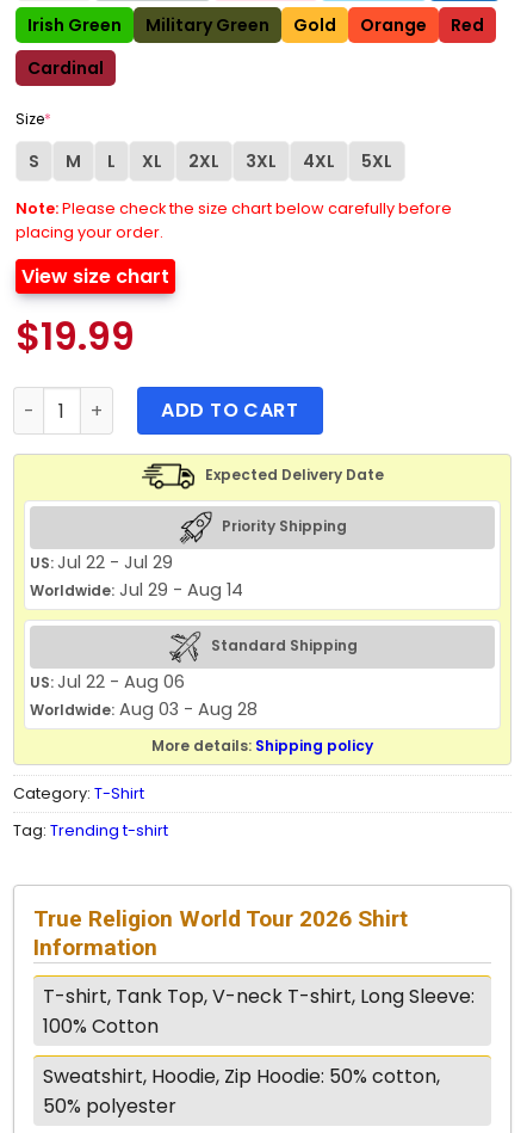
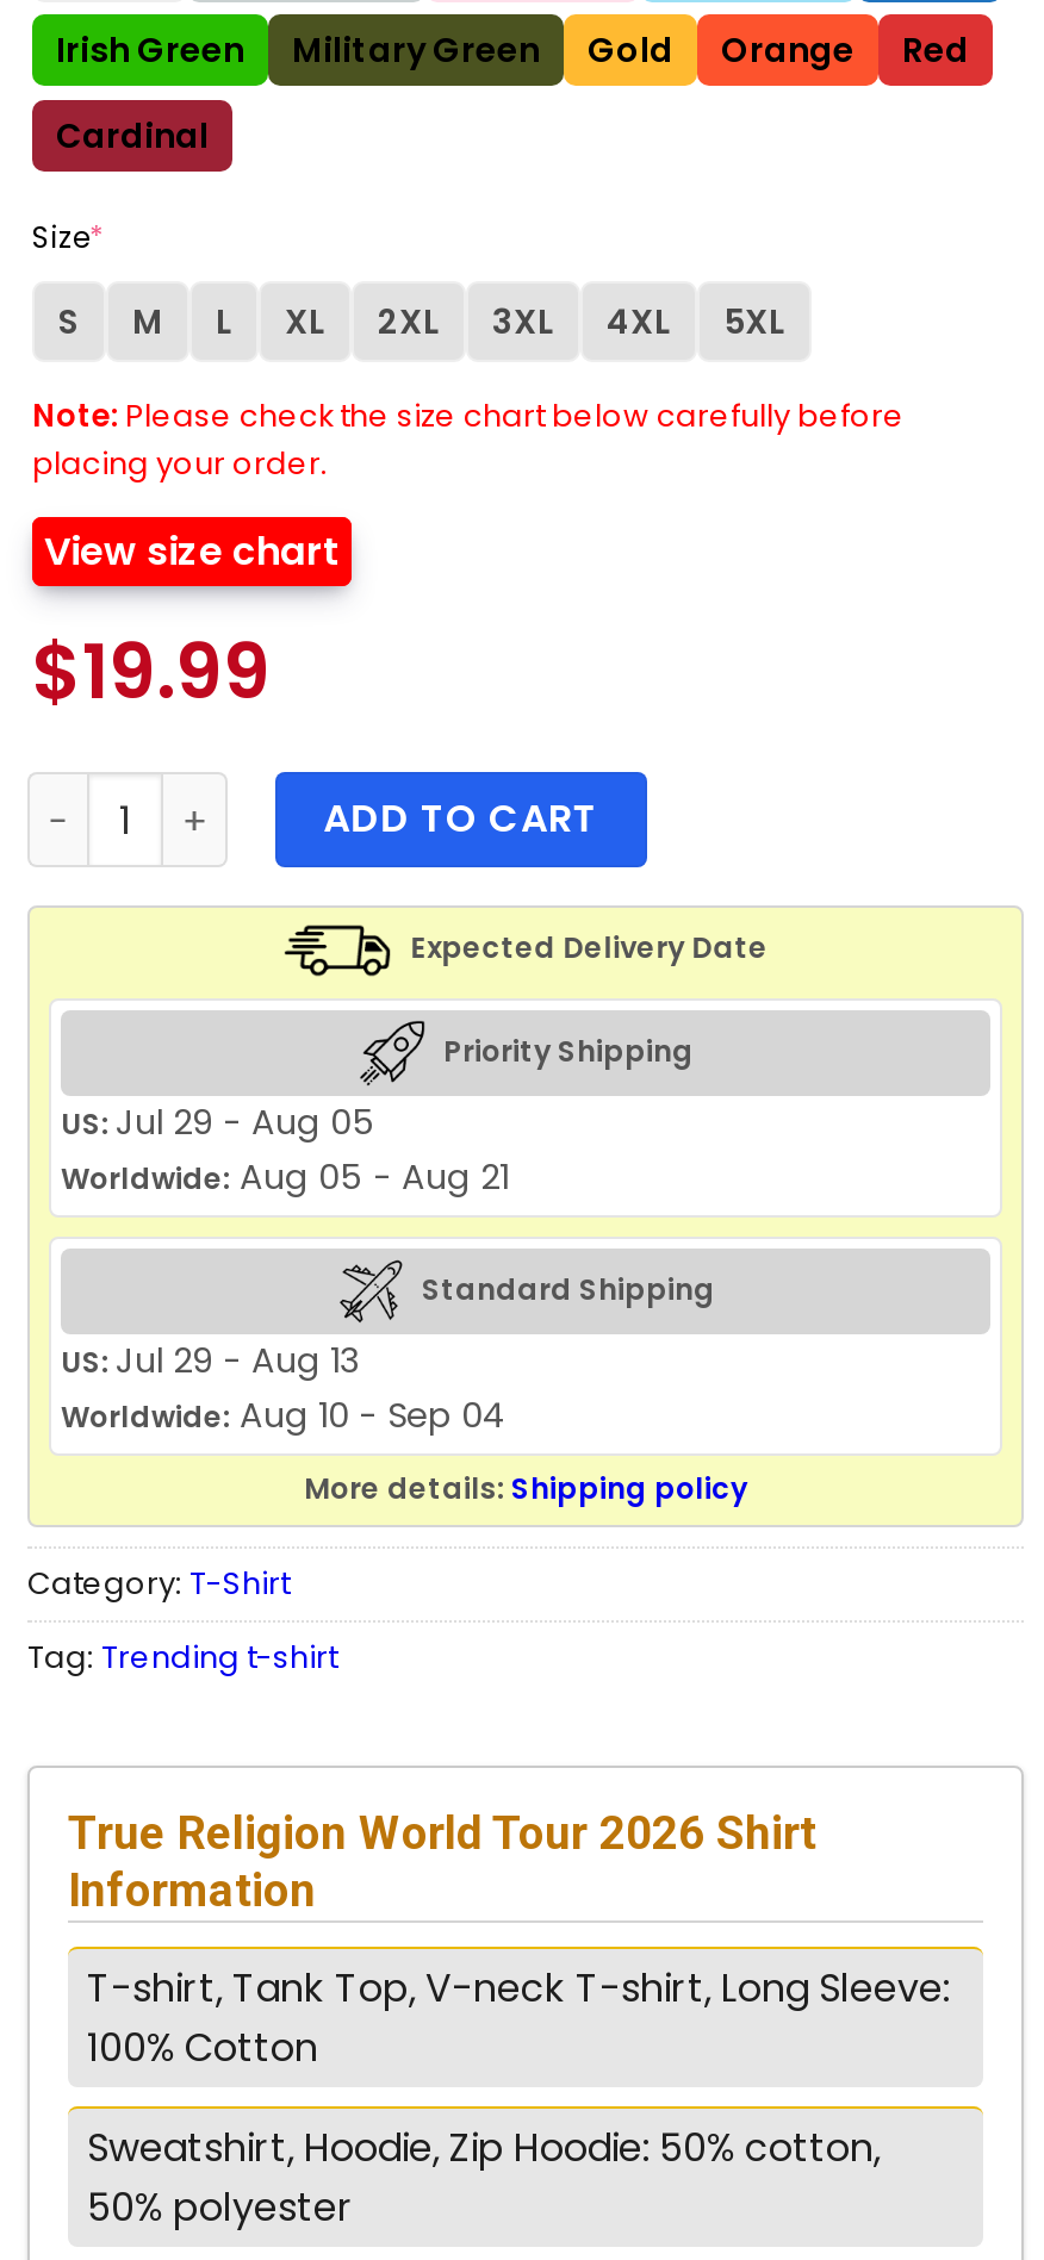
- US: Jul 22 - Jul 29
+ US: Jul 29 - Aug 05

- Worldwide: Jul 29 - Aug 14
+ Worldwide: Aug 05 - Aug 21

- US: Jul 22 - Aug 06
+ US: Jul 29 - Aug 13

- Worldwide: Aug 03 - Aug 28
+ Worldwide: Aug 10 - Sep 04
